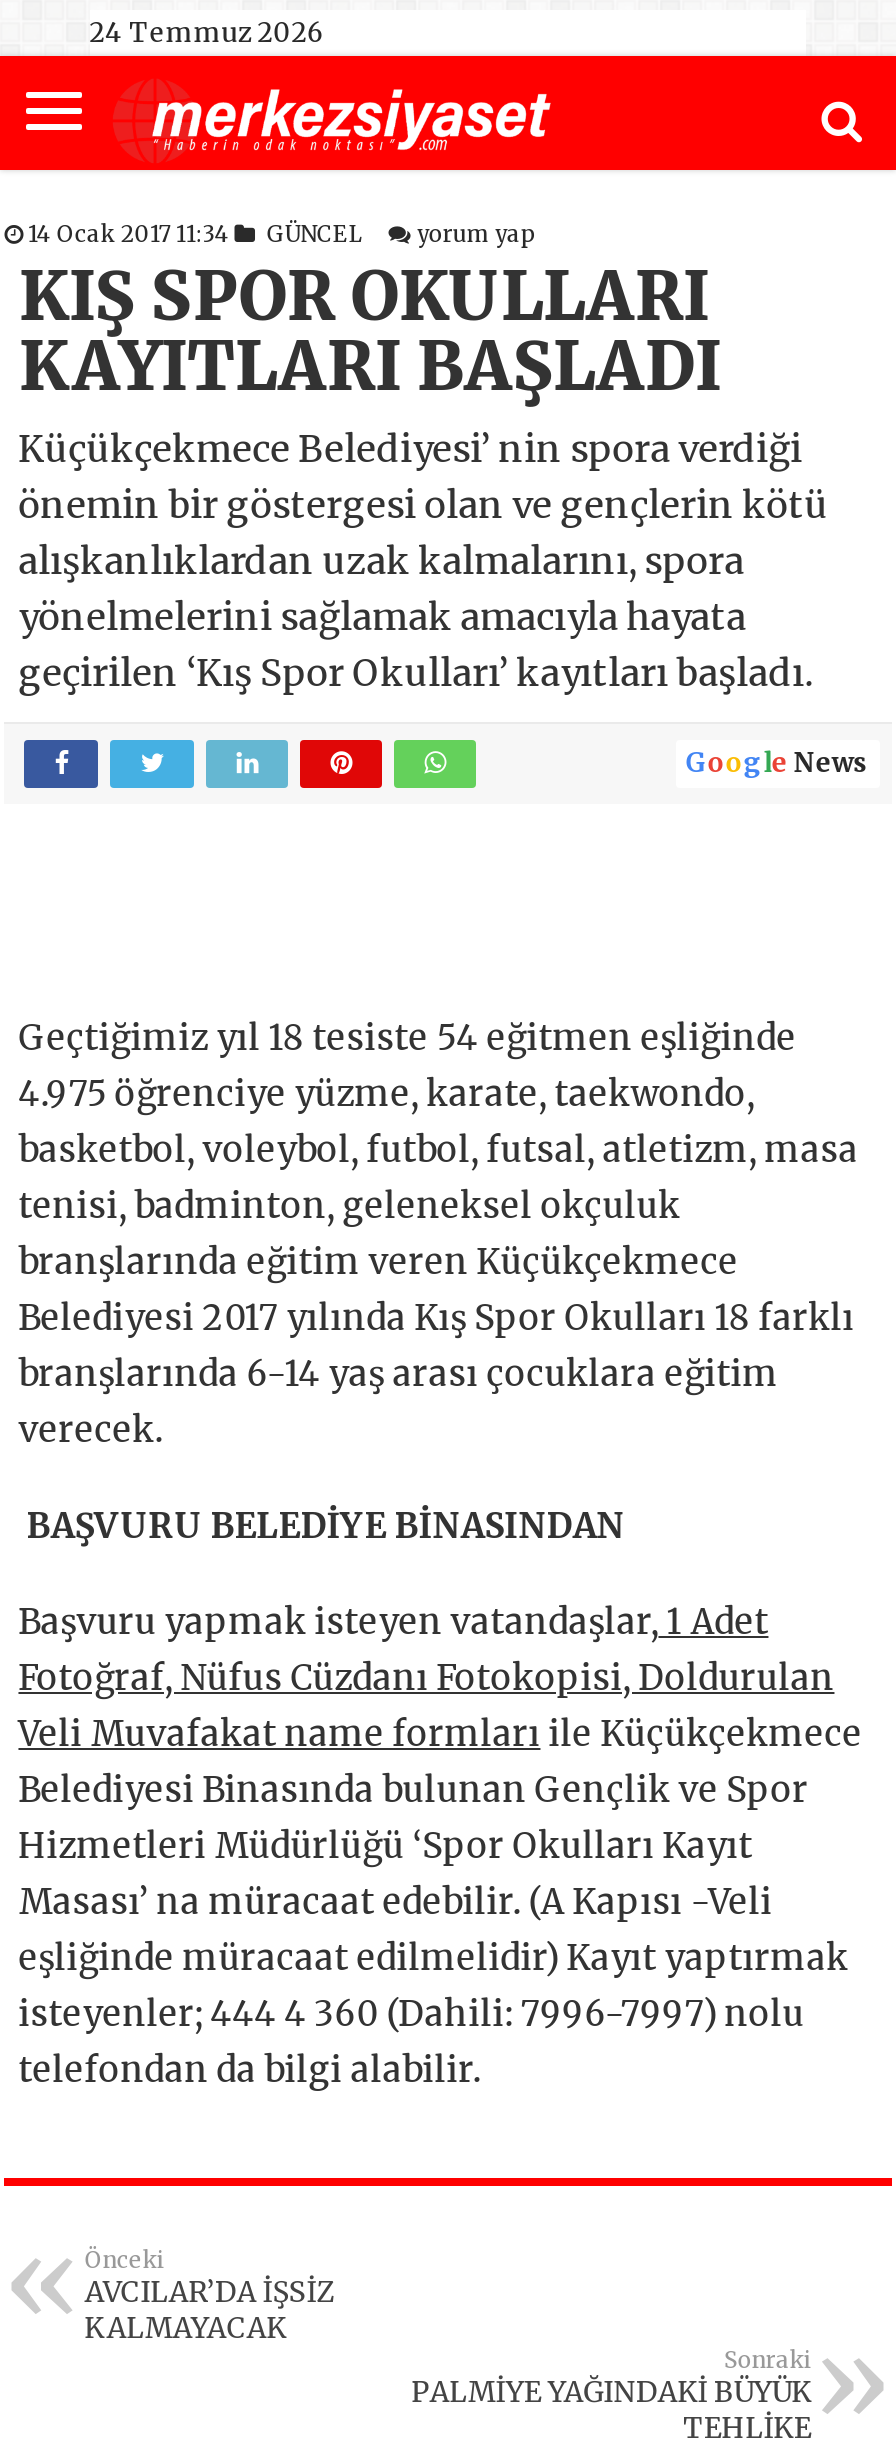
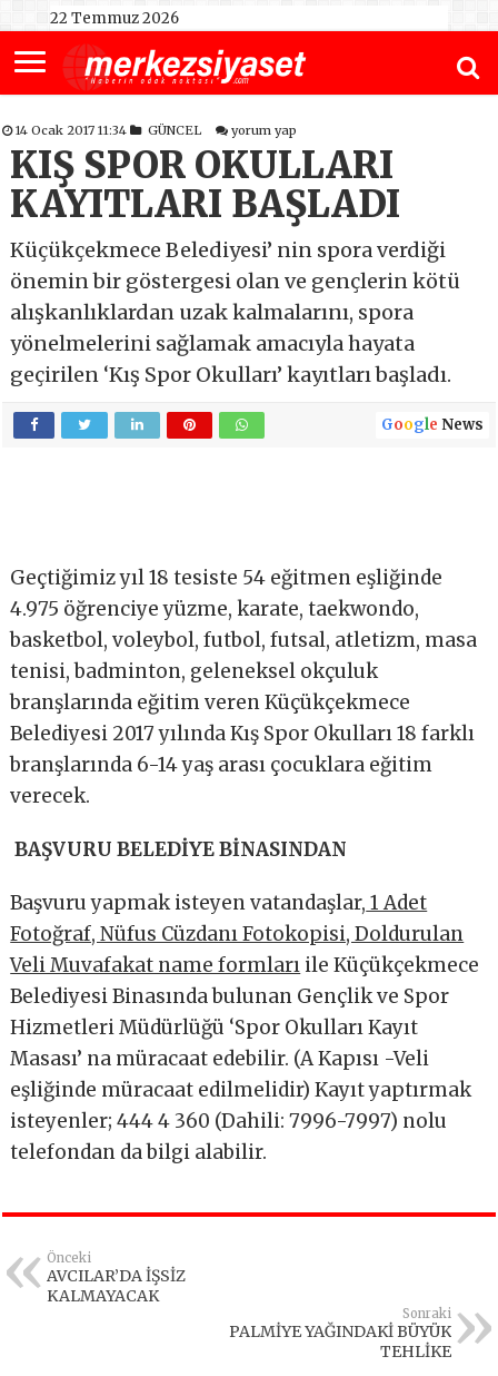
- 24 Temmuz 2026
+ 22 Temmuz 2026
